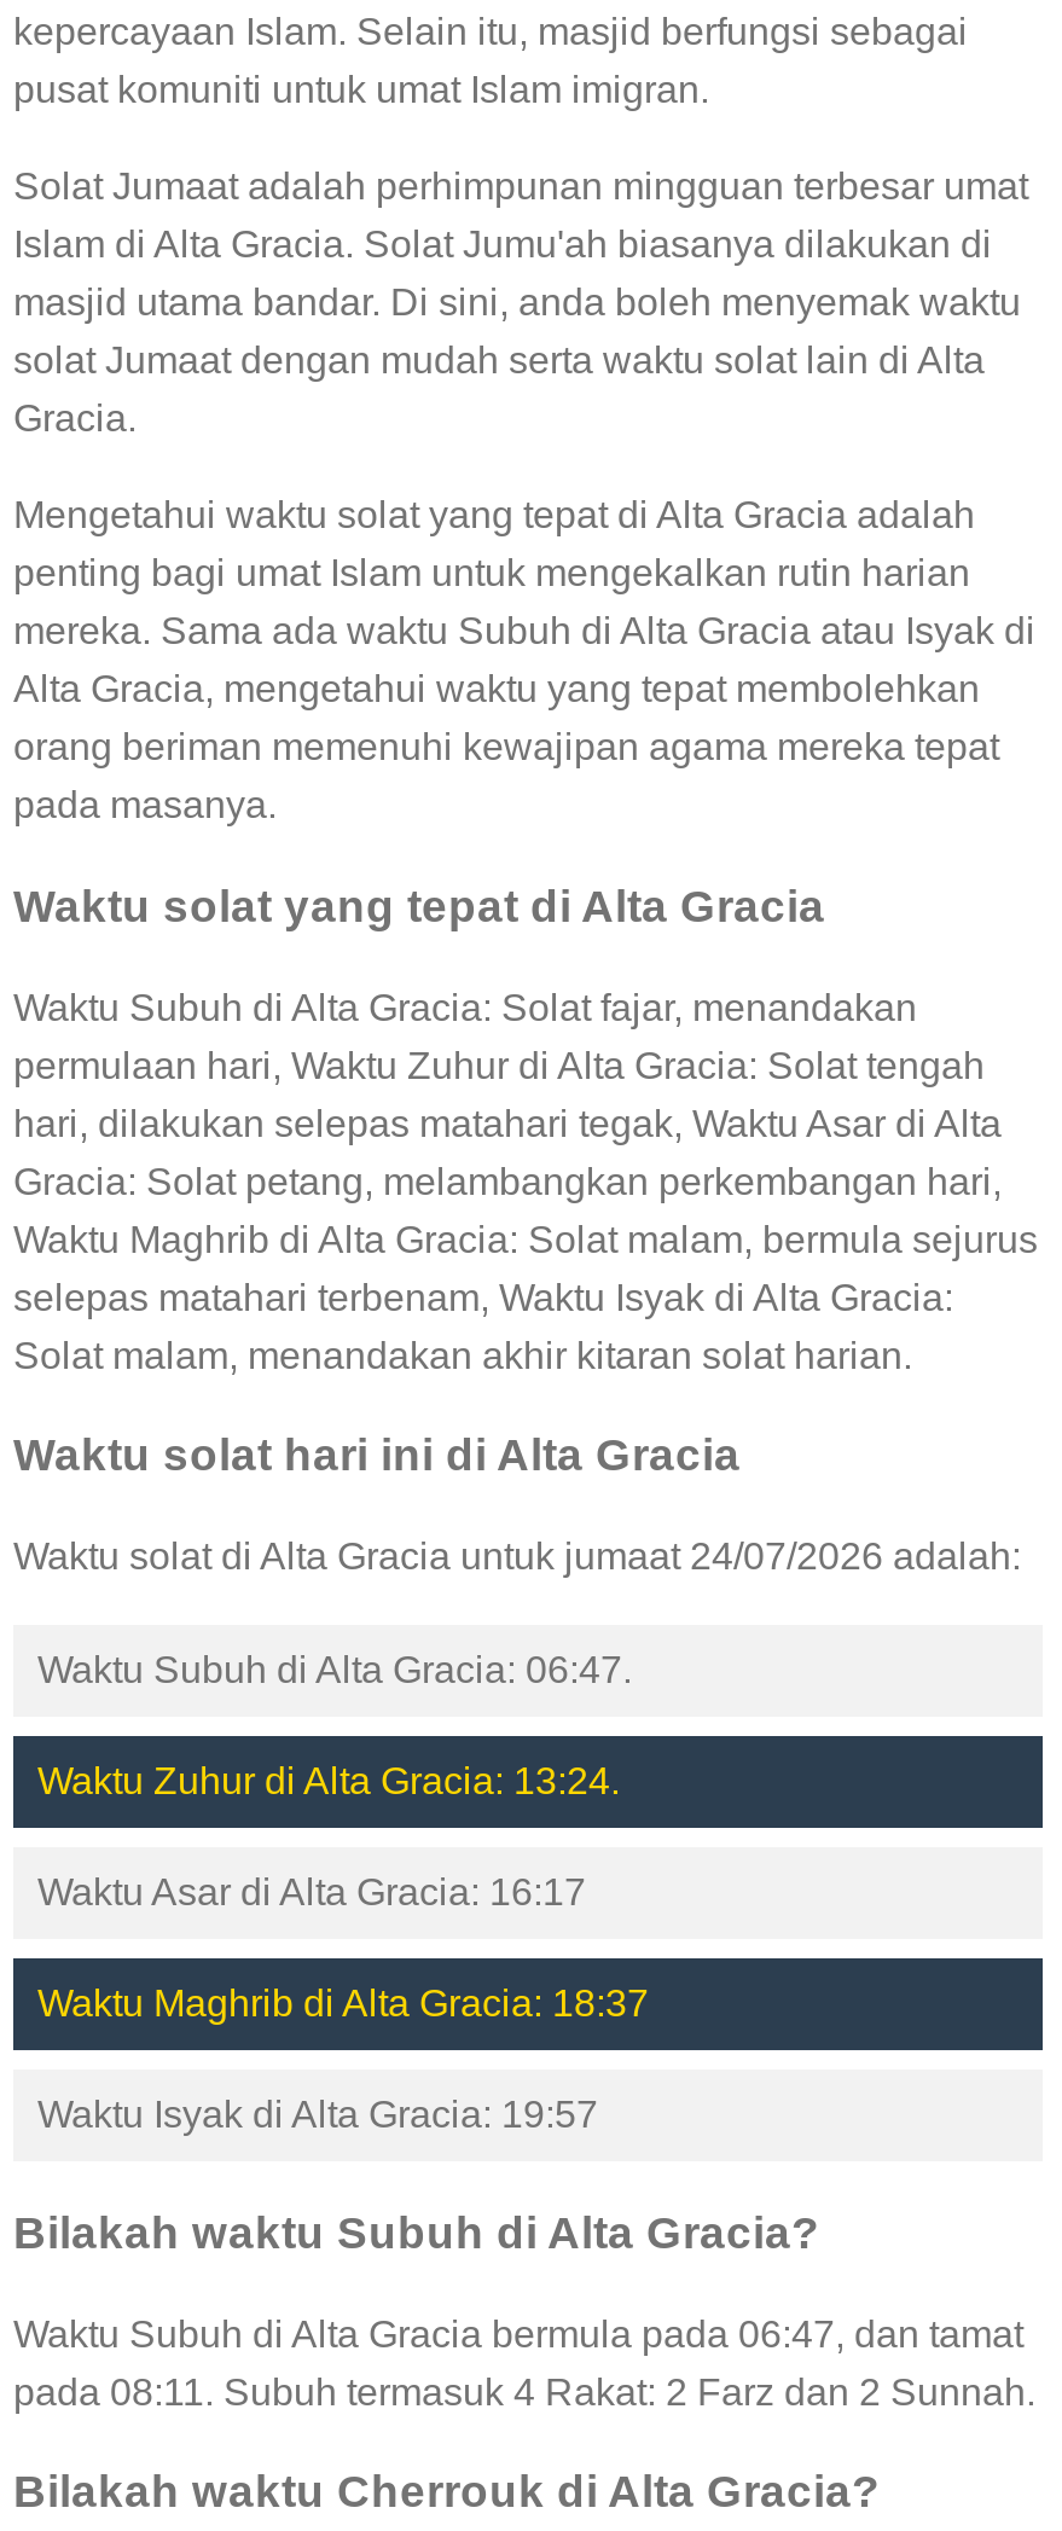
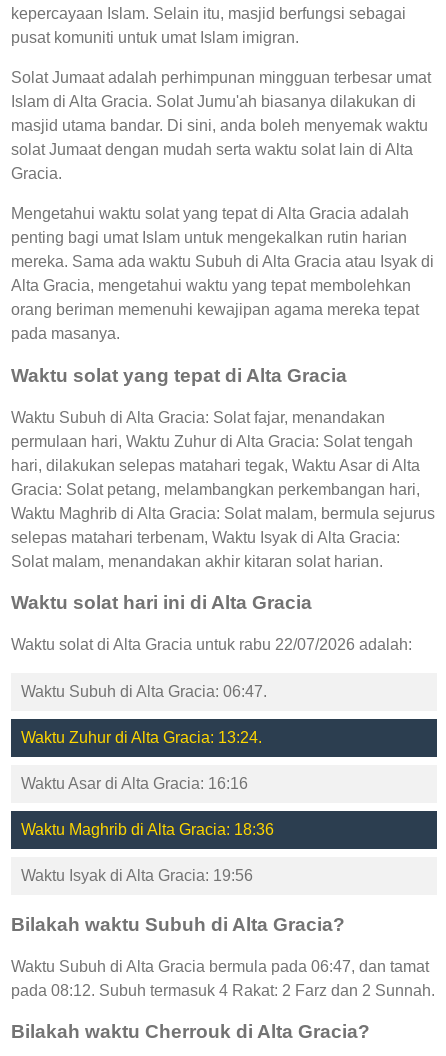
- Waktu solat di Alta Gracia untuk jumaat 24/07/2026 adalah:
+ Waktu solat di Alta Gracia untuk rabu 22/07/2026 adalah:

- Waktu Asar di Alta Gracia: 16:17
+ Waktu Asar di Alta Gracia: 16:16

- Waktu Maghrib di Alta Gracia: 18:37
+ Waktu Maghrib di Alta Gracia: 18:36

- Waktu Isyak di Alta Gracia: 19:57
+ Waktu Isyak di Alta Gracia: 19:56

- pada 08:11. Subuh termasuk 4 Rakat: 2 Farz dan 2 Sunnah.
+ pada 08:12. Subuh termasuk 4 Rakat: 2 Farz dan 2 Sunnah.
